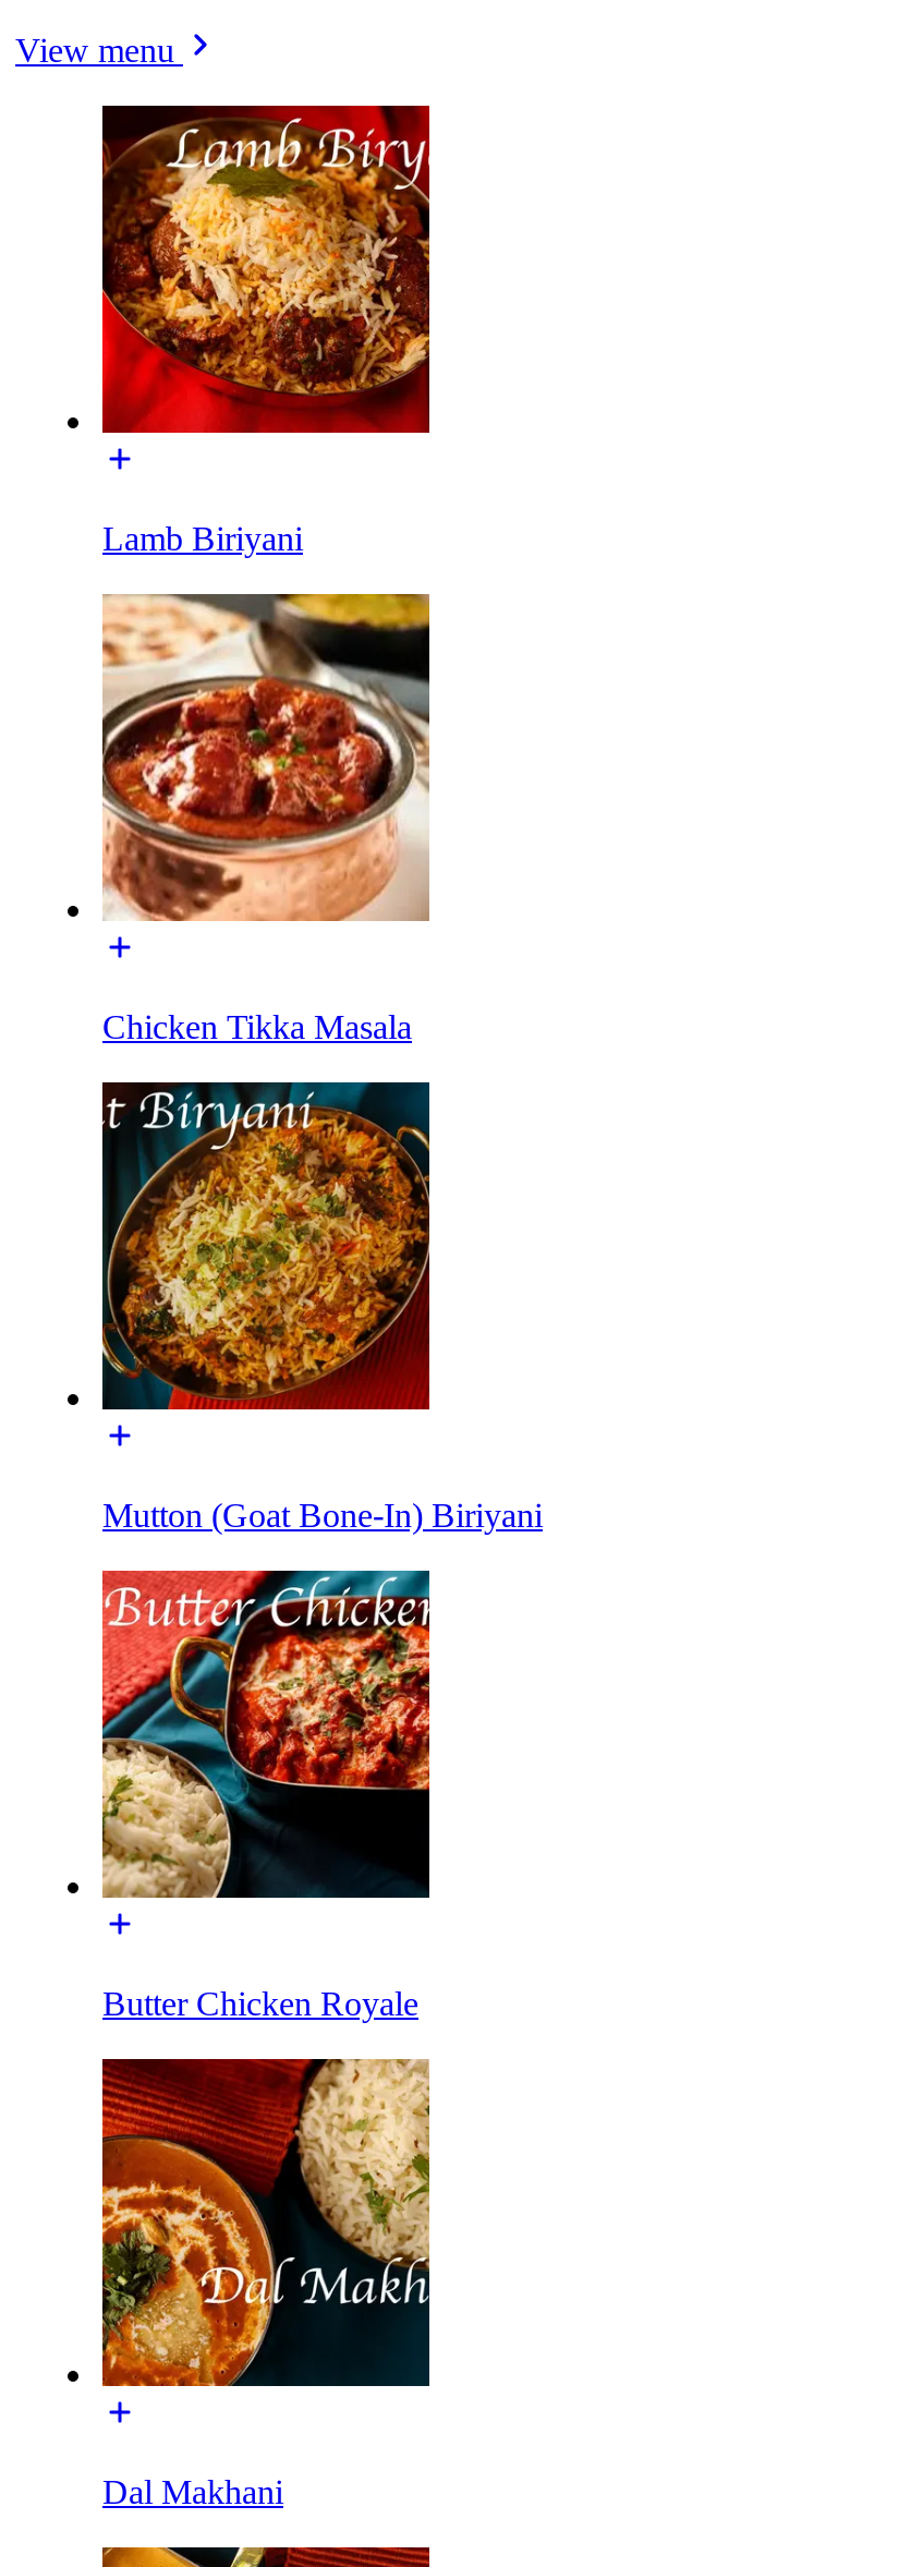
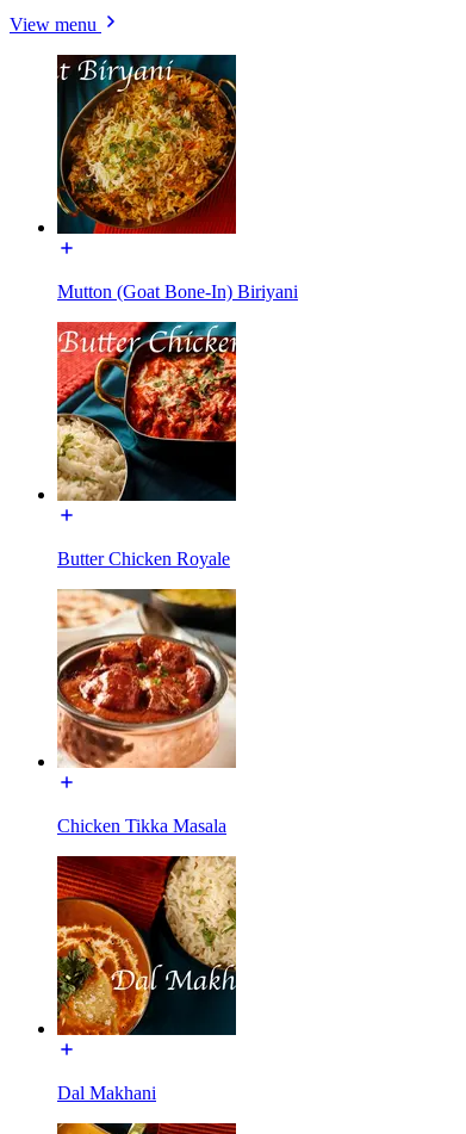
- [image]
- Lamb Biriyani

moved down: [image] | Chicken Tikka Masala

moved up: [image] | Mutton (Goat Bone-In) Biriyani | Butter Chicken Royale
